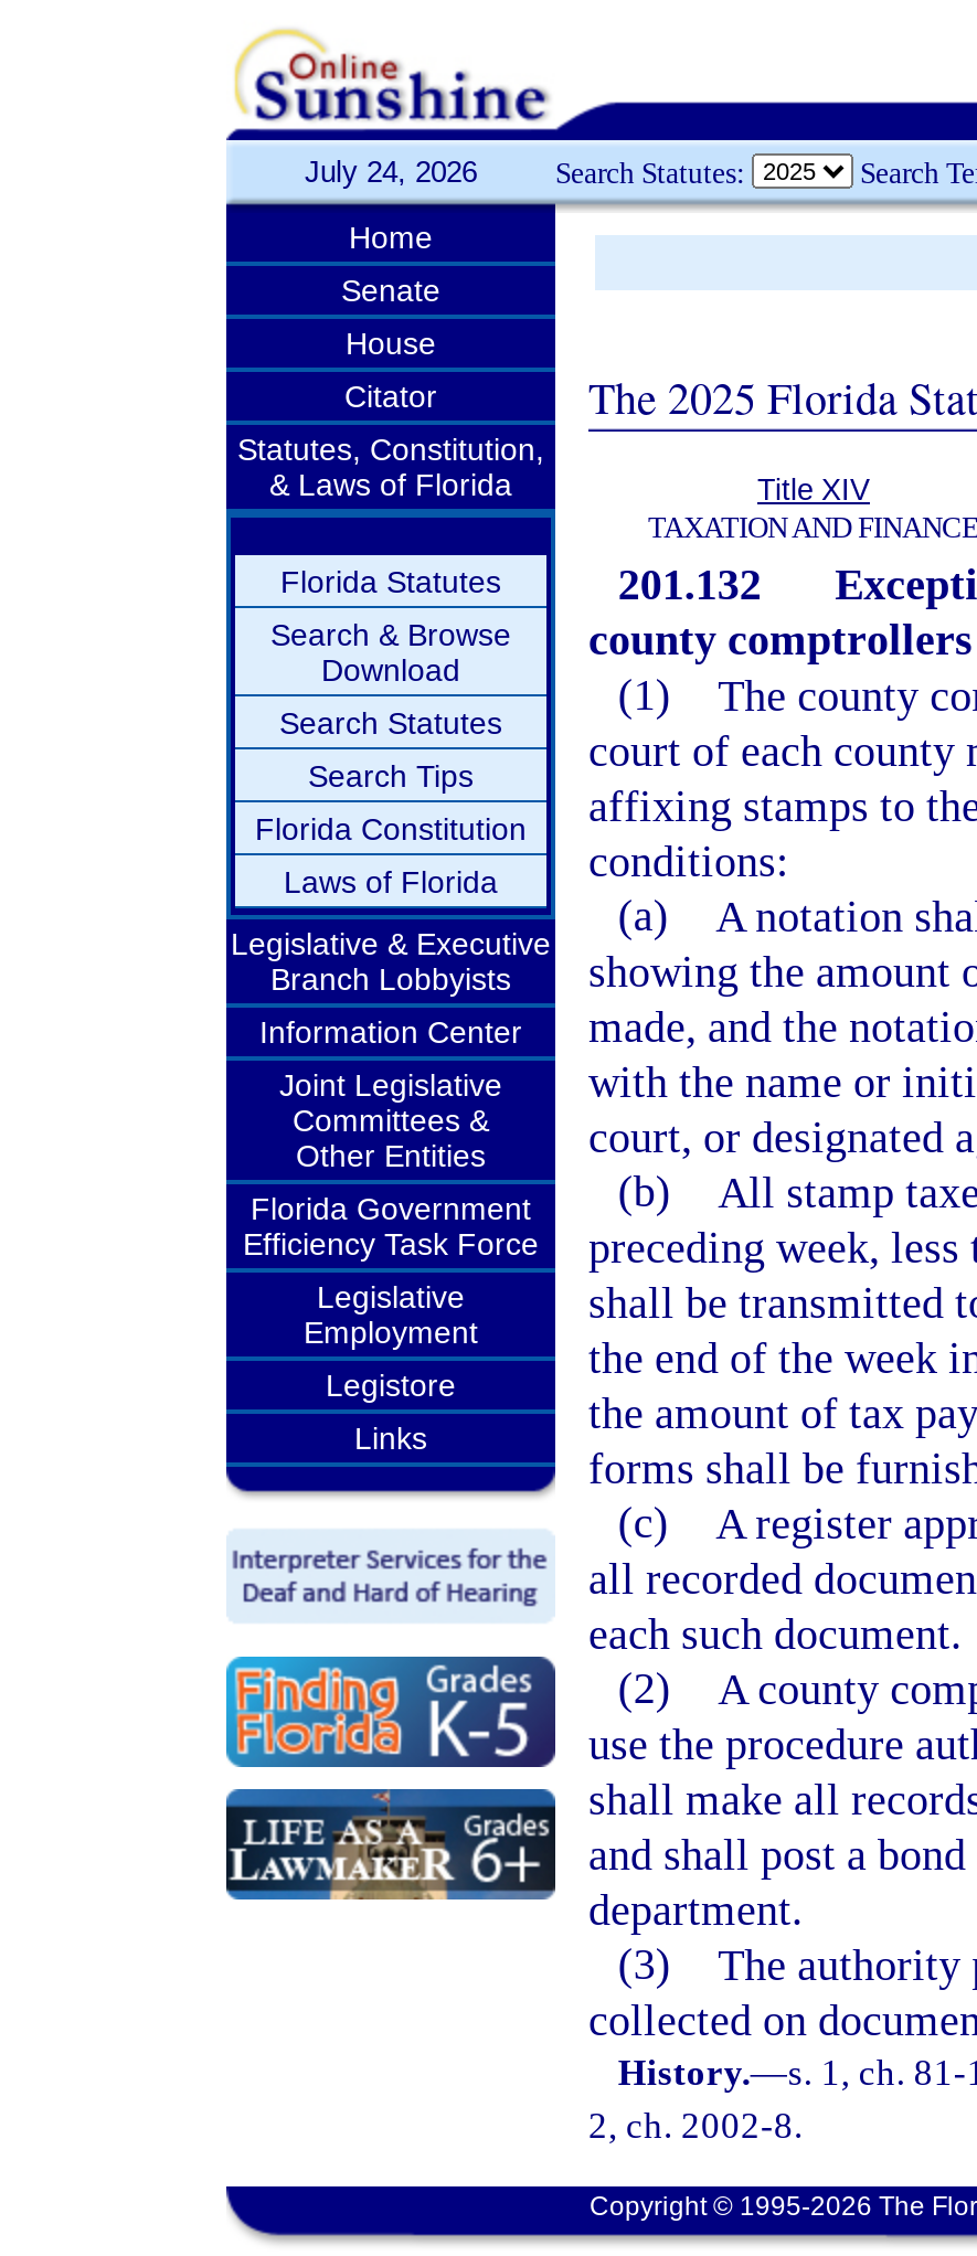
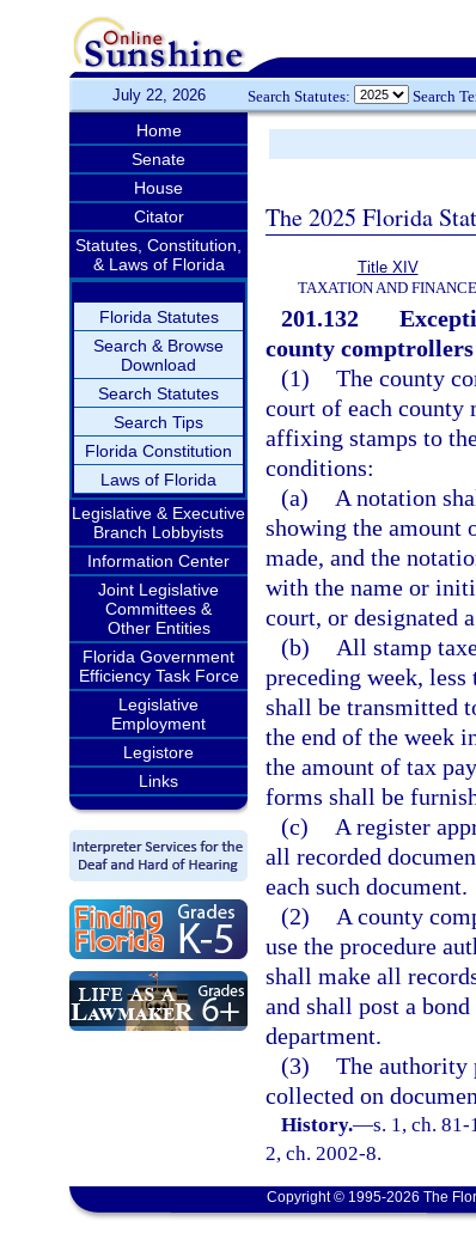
- July 24, 2026
+ July 22, 2026
